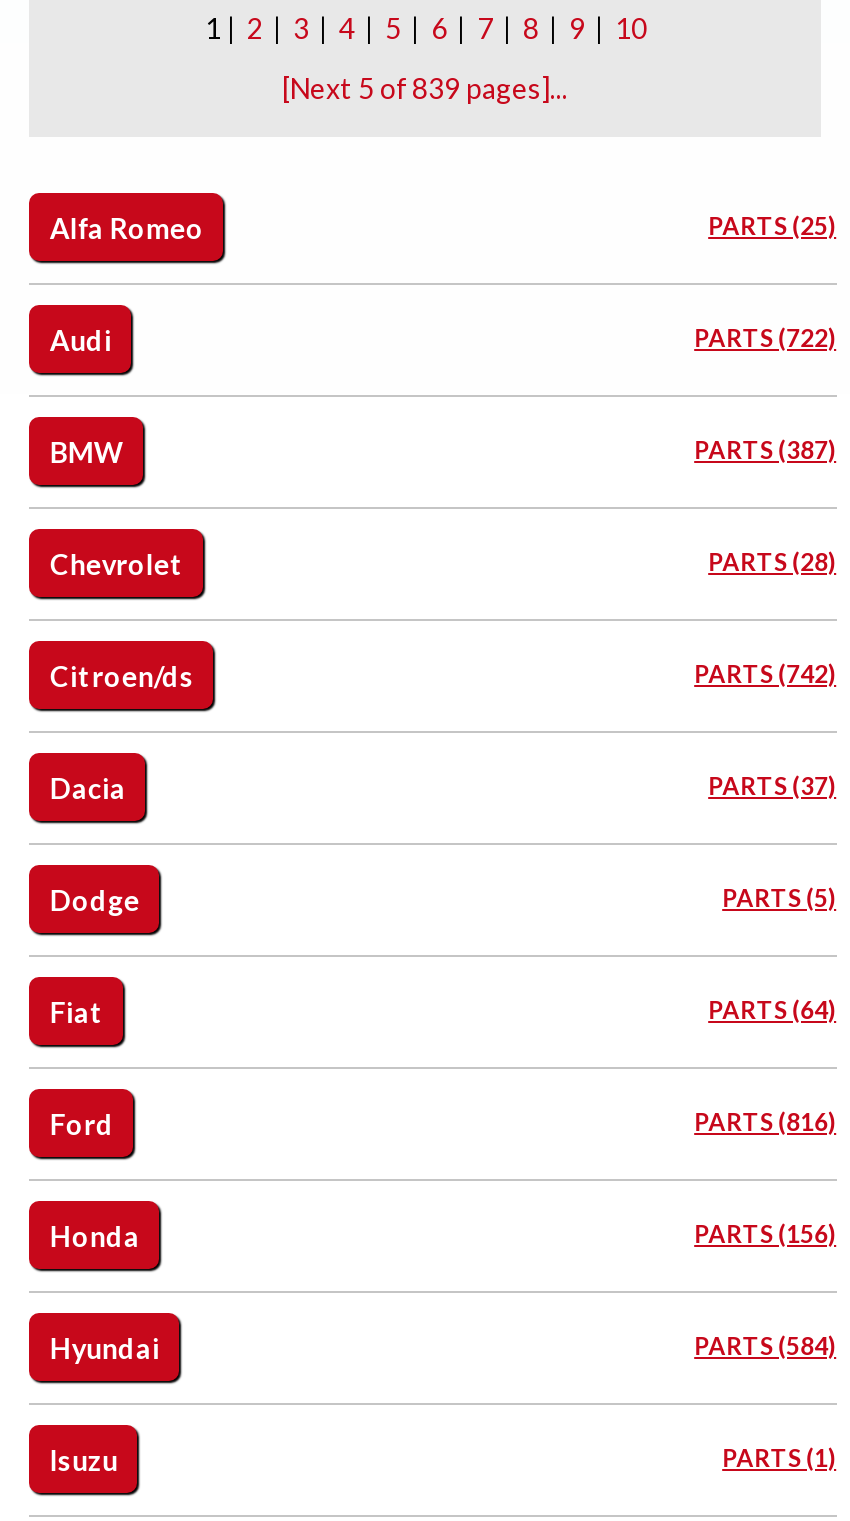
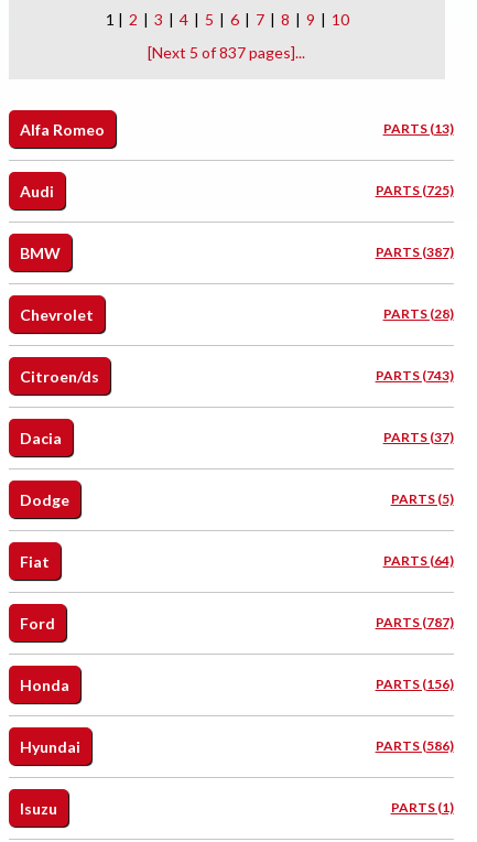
- [Next 5 of 839 pages]...
+ [Next 5 of 837 pages]...

- PARTS (25)
+ PARTS (13)

- PARTS (722)
+ PARTS (725)

- PARTS (742)
+ PARTS (743)

- PARTS (816)
+ PARTS (787)

- PARTS (584)
+ PARTS (586)
